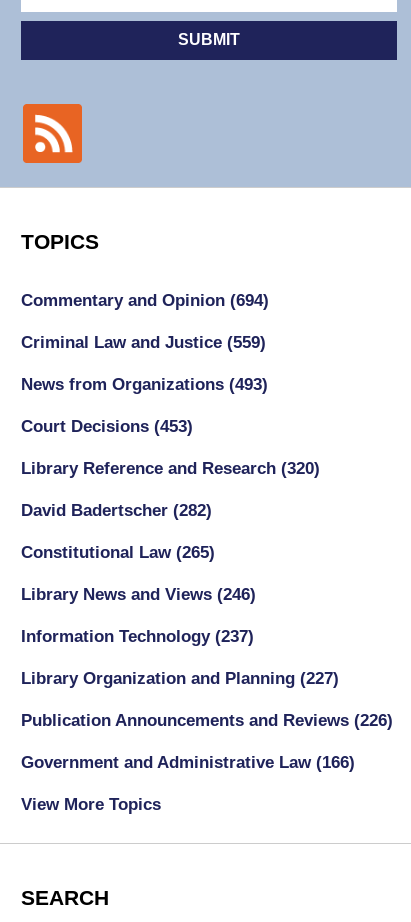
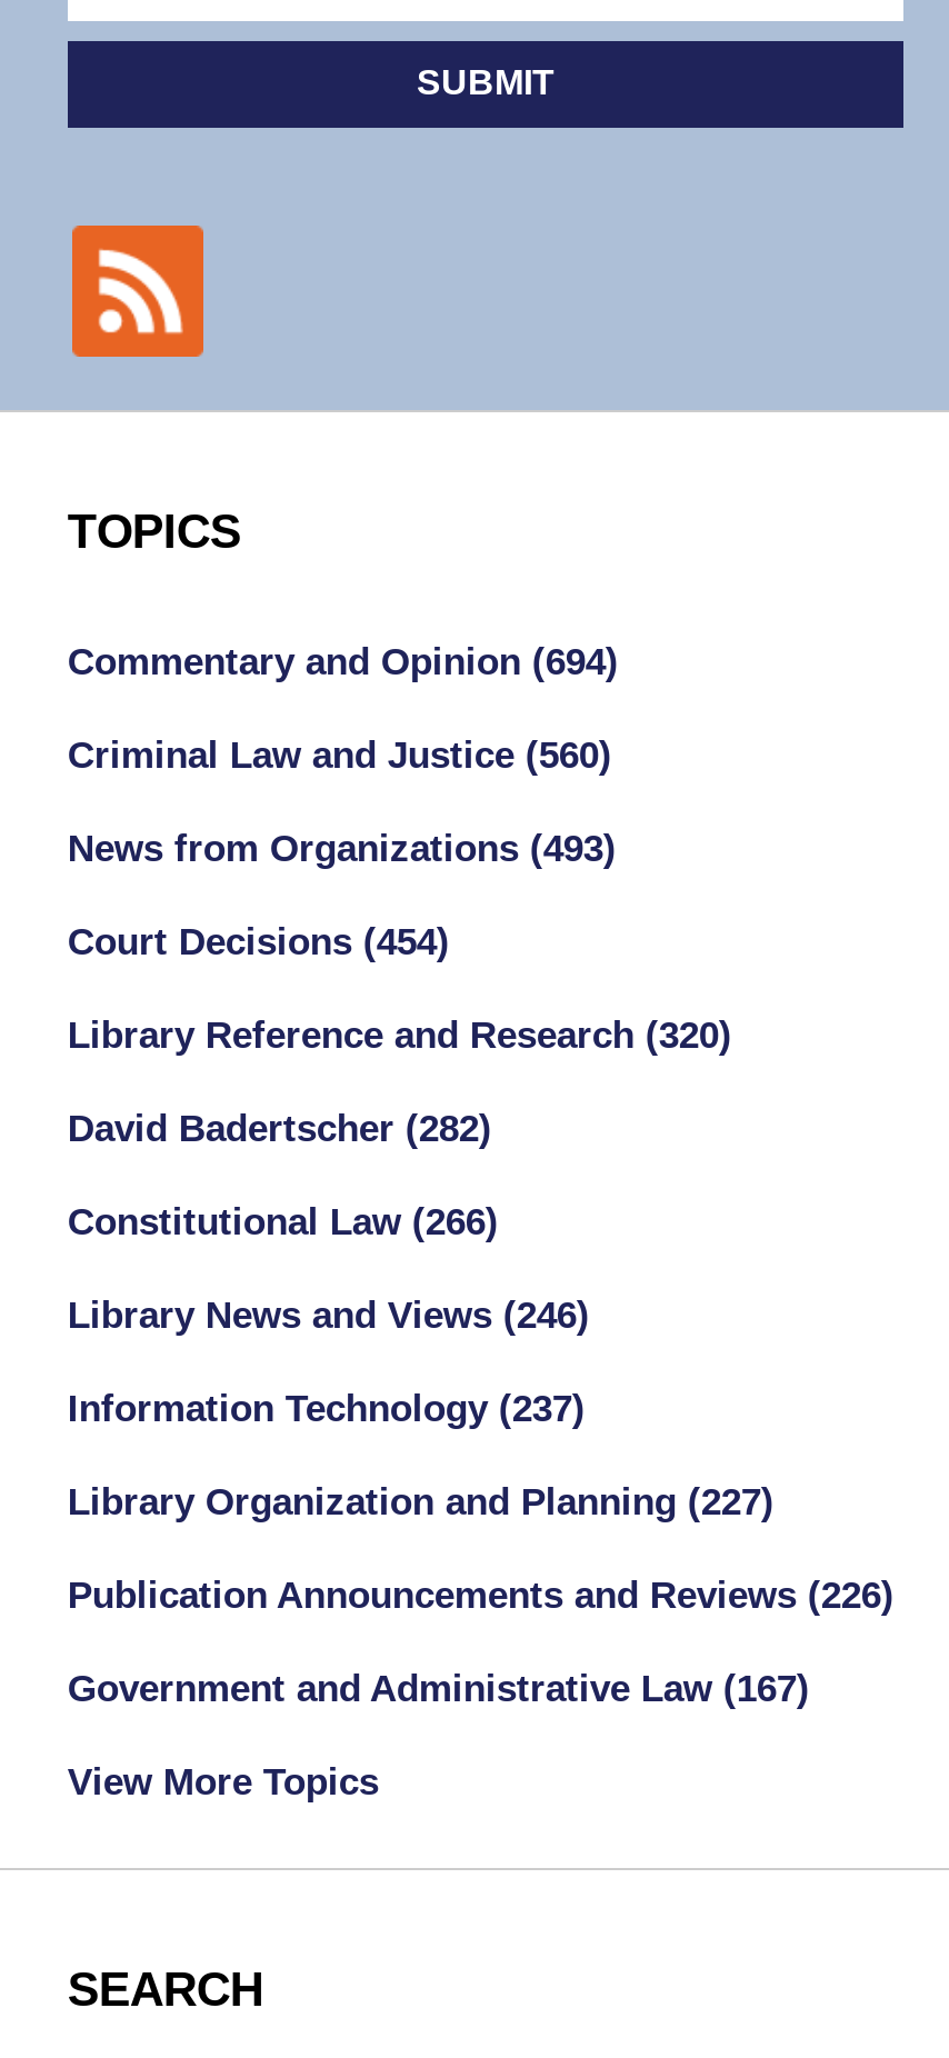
- Criminal Law and Justice (559)
+ Criminal Law and Justice (560)

- Court Decisions (453)
+ Court Decisions (454)

- Constitutional Law (265)
+ Constitutional Law (266)

- Government and Administrative Law (166)
+ Government and Administrative Law (167)
